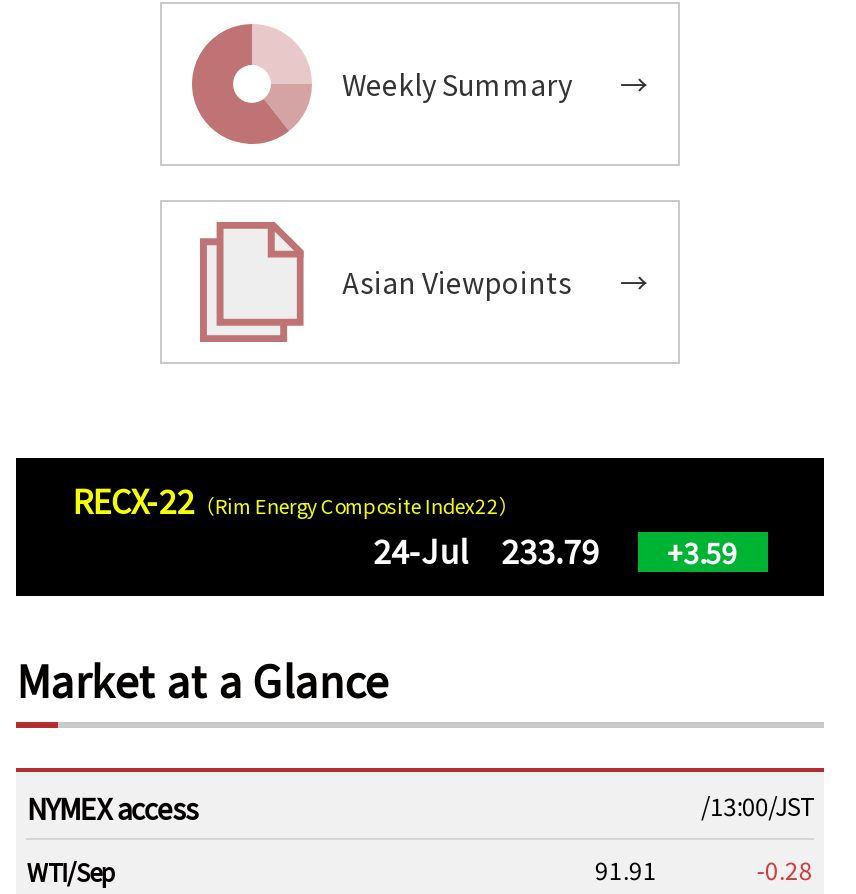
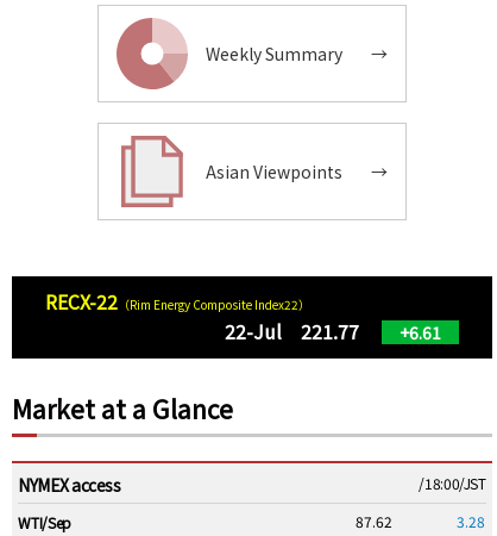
- 24-Jul 233.79
- +3.59
+ 22-Jul 221.77
+ +6.61

- /13:00/JST
+ /18:00/JST

- 91.91
+ 87.62

- -0.28
+ 3.28
